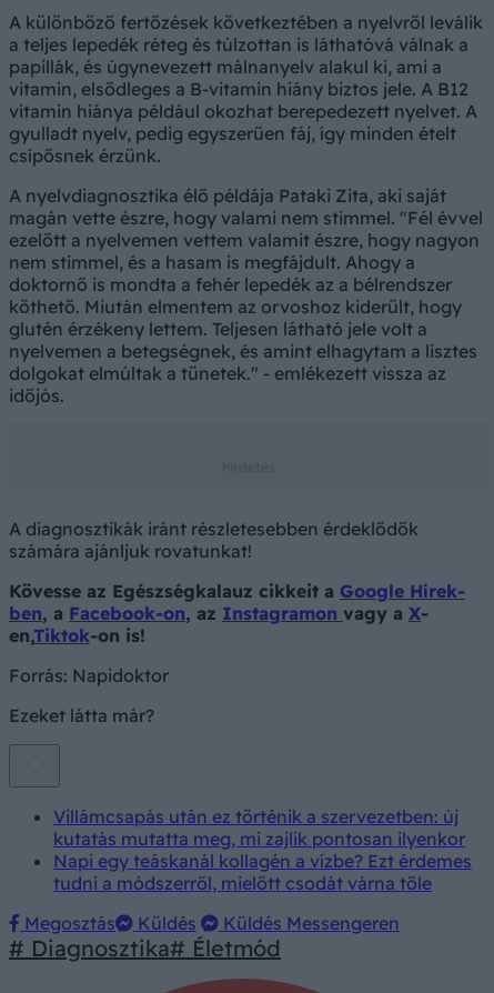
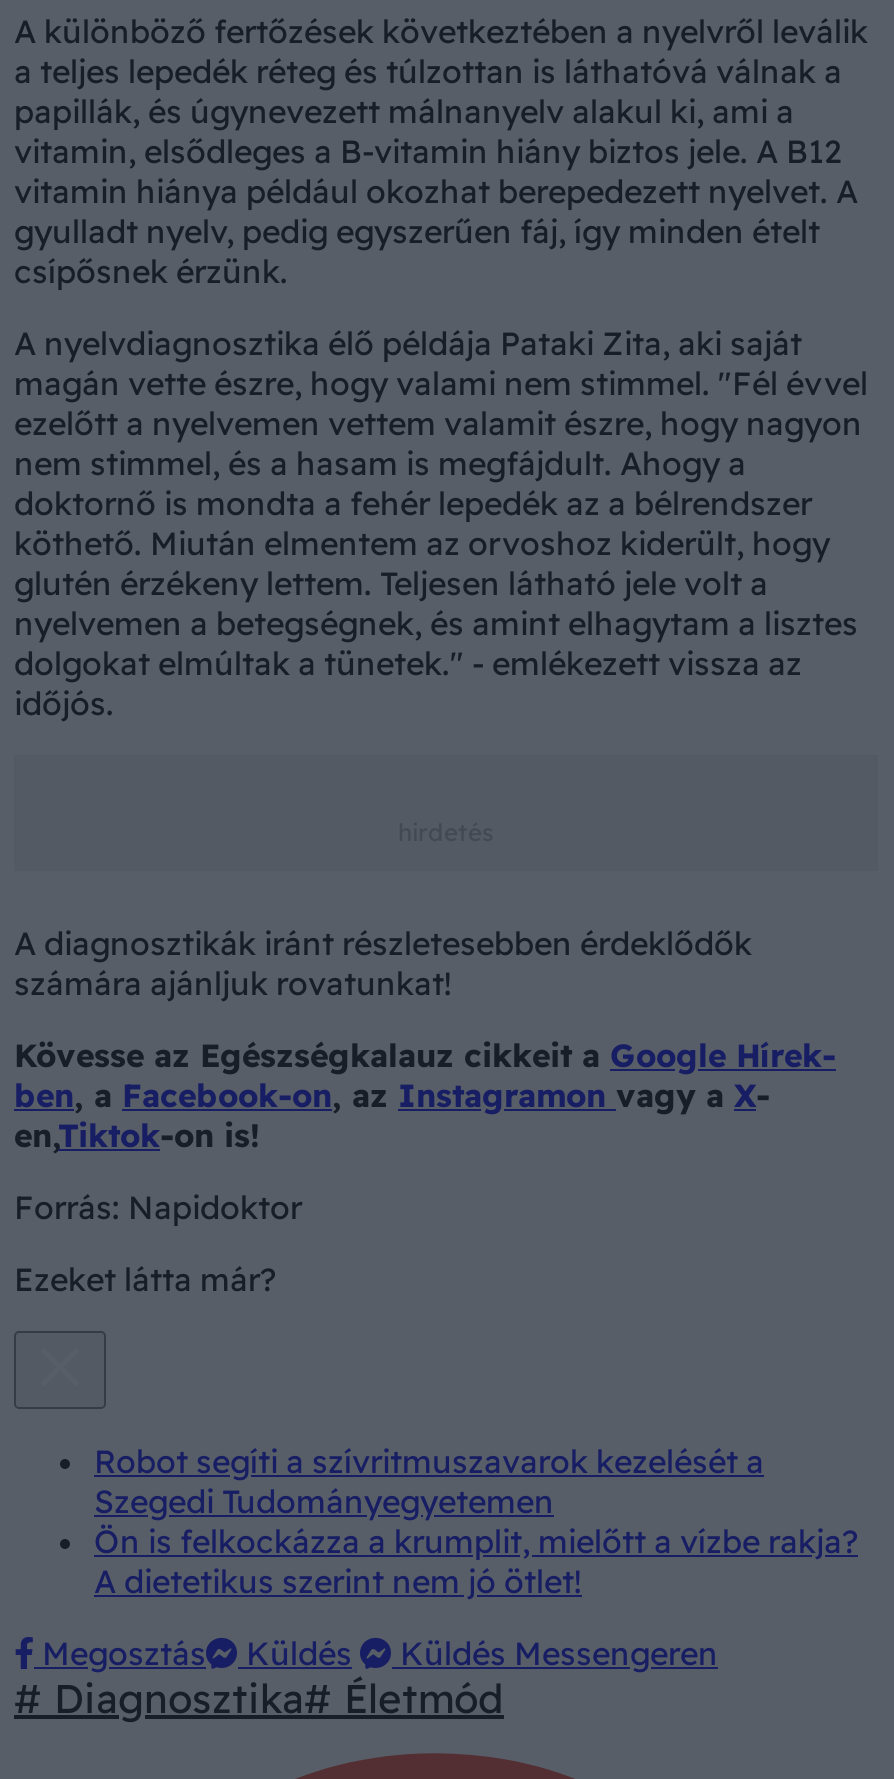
- Villámcsapás után ez történik a szervezetben: új
- kutatás mutatta meg, mi zajlik pontosan ilyenkor
- Napi egy teáskanál kollagén a vízbe? Ezt érdemes
- tudni a módszerről, mielőtt csodát várna tőle
+ Robot segíti a szívritmuszavarok kezelését a
+ Szegedi Tudományegyetemen
+ Ön is felkockázza a krumplit, mielőtt a vízbe rakja?
+ A dietetikus szerint nem jó ötlet!
